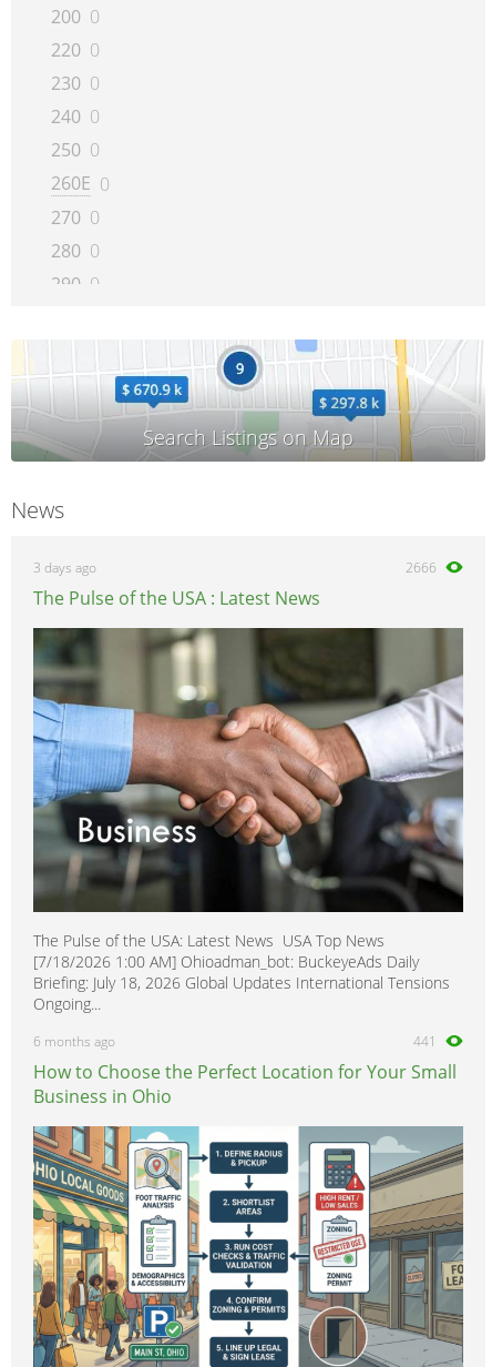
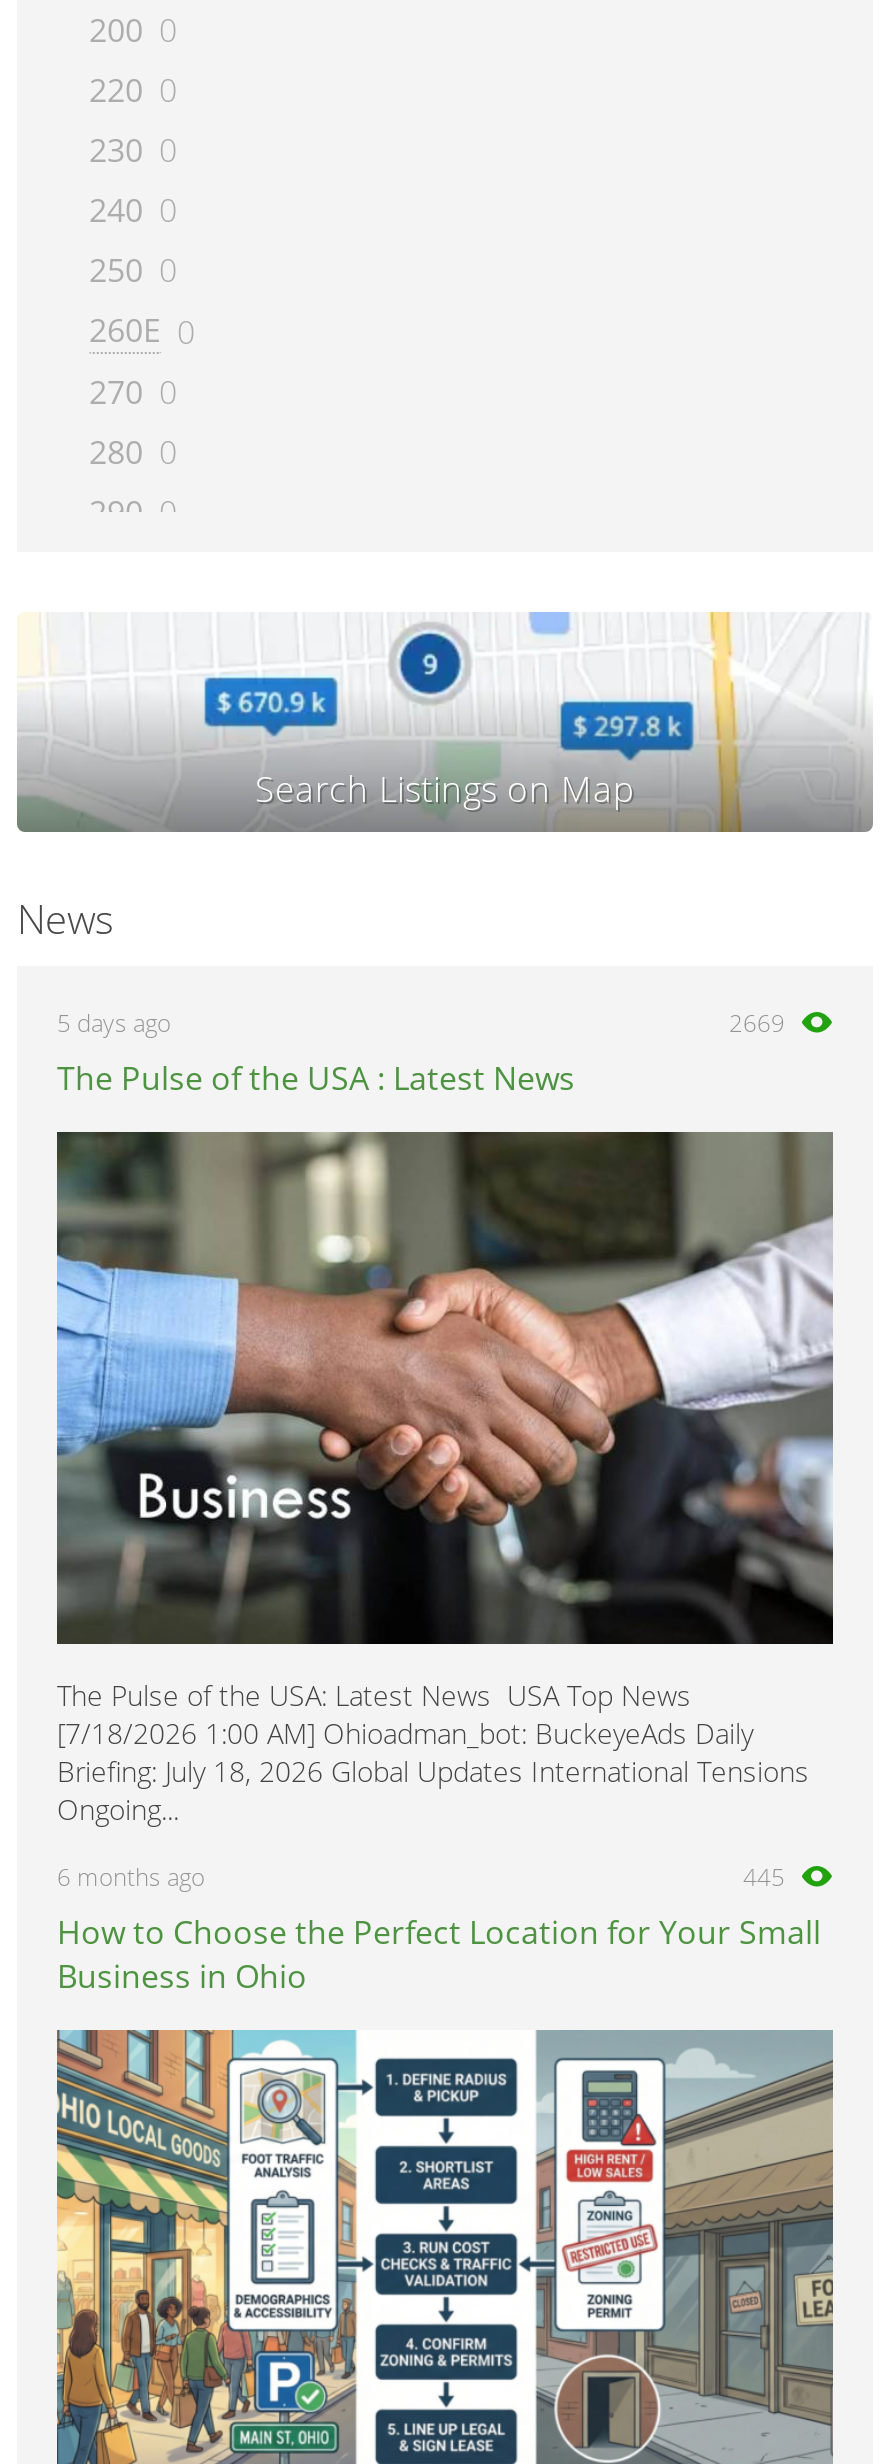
- 3 days ago
+ 5 days ago

- 2666
+ 2669

- 441
+ 445
